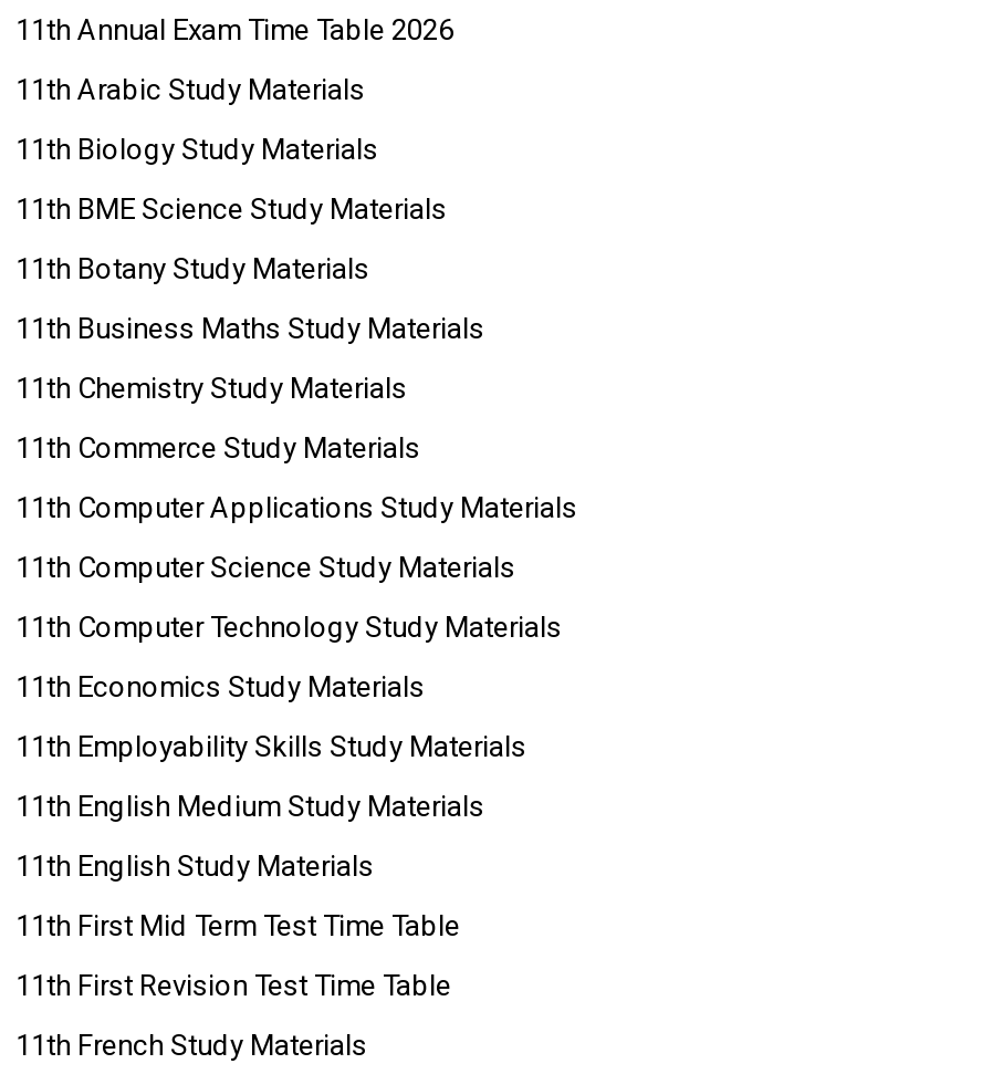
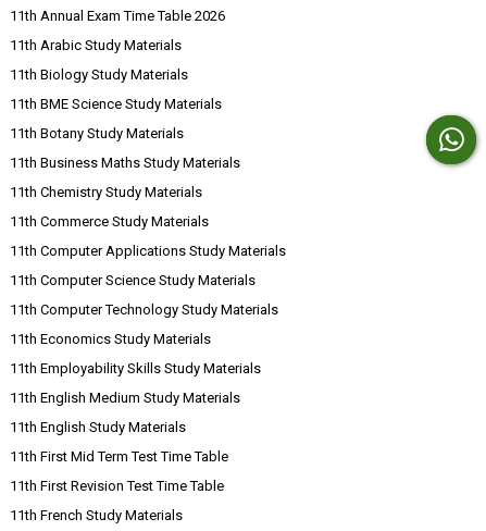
+ [image]
